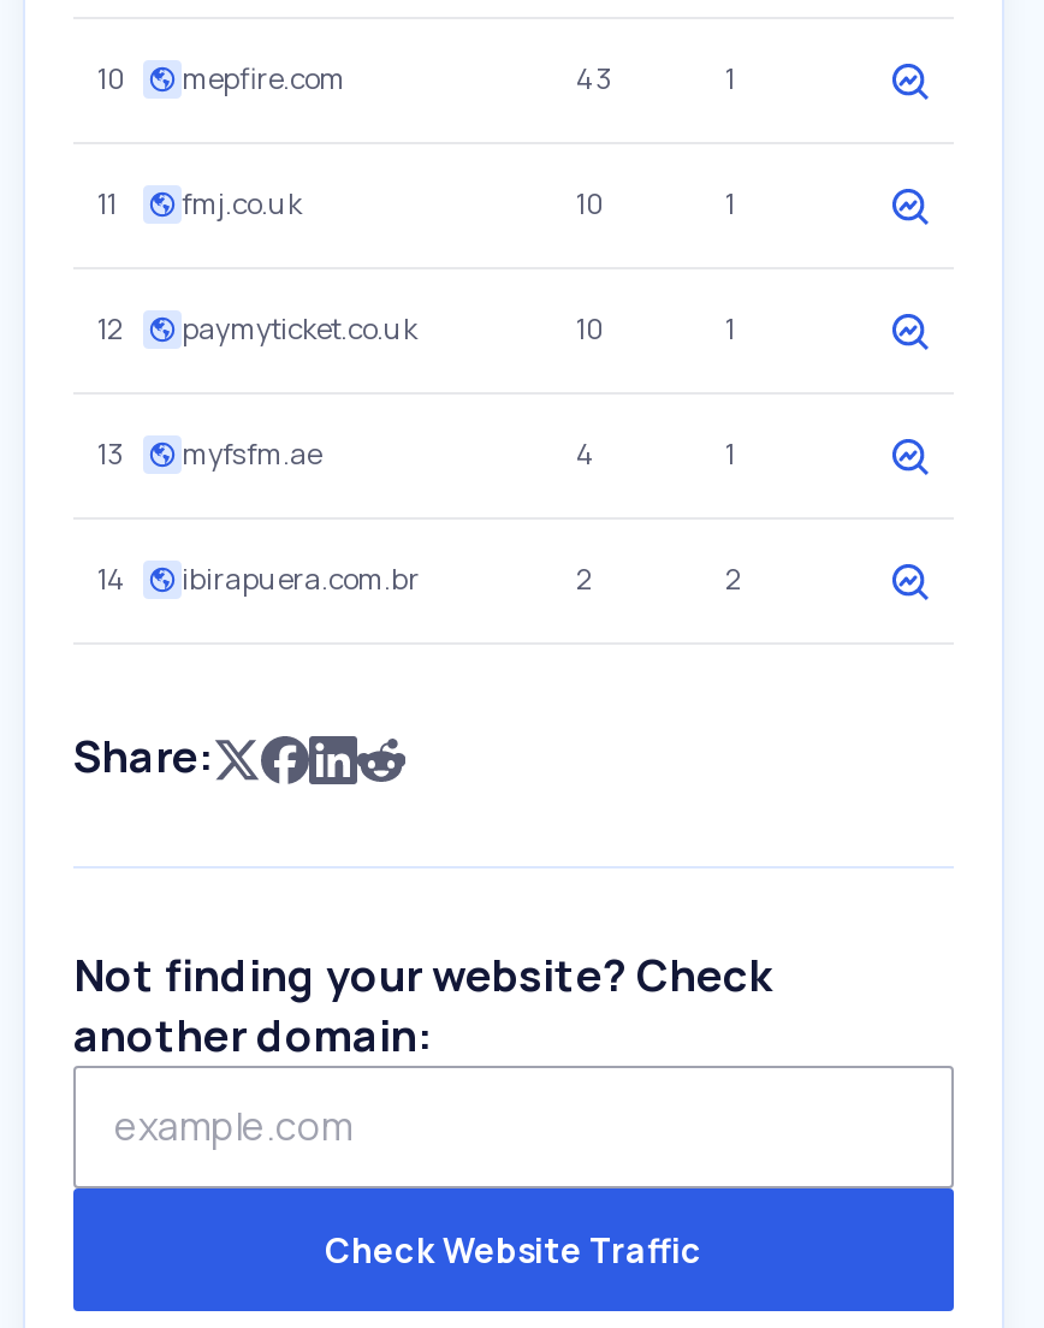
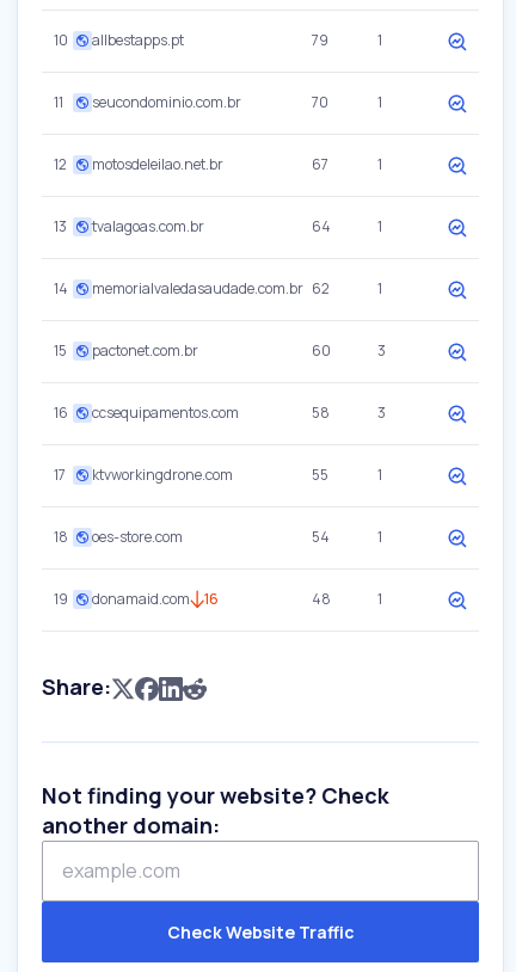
- mepfire.com
- 43
+ allbestapps.pt
+ 79

- fmj.co.uk
- 10
+ seucondominio.com.br
+ 70

- paymyticket.co.uk
- 10
+ motosdeleilao.net.br
+ 67

- myfsfm.ae
- 4
+ tvalagoas.com.br
+ 64

- ibirapuera.com.br
- 2
- 2
+ memorialvaledasaudade.com.br 62
+ 1
+ 15
+ pactonet.com.br
+ 60
+ 3
+ 16
+ ccsequipamentos.com
+ 58
+ 3
+ 17
+ ktvworkingdrone.com
+ 55
+ 1
+ 18
+ oes-store.com
+ 54
+ 1
+ 19
+ donamaid.com
+ 16
+ 48
+ 1
